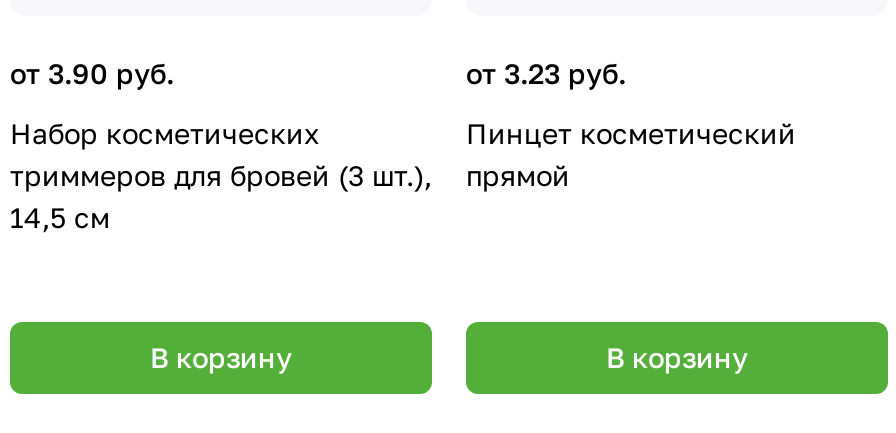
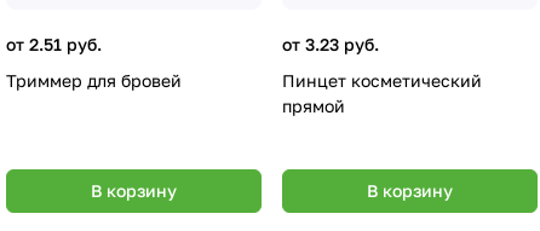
- от 3.90 руб.
+ от 2.51 руб.

- Набор косметических
- триммеров для бровей (3 шт.),
- 14,5 см
+ Триммер для бровей
